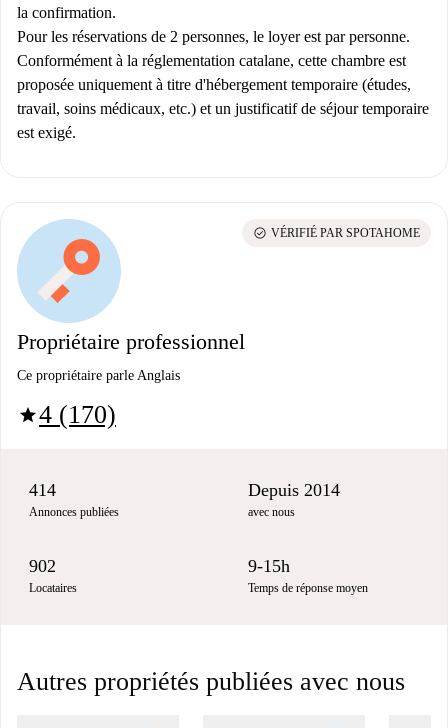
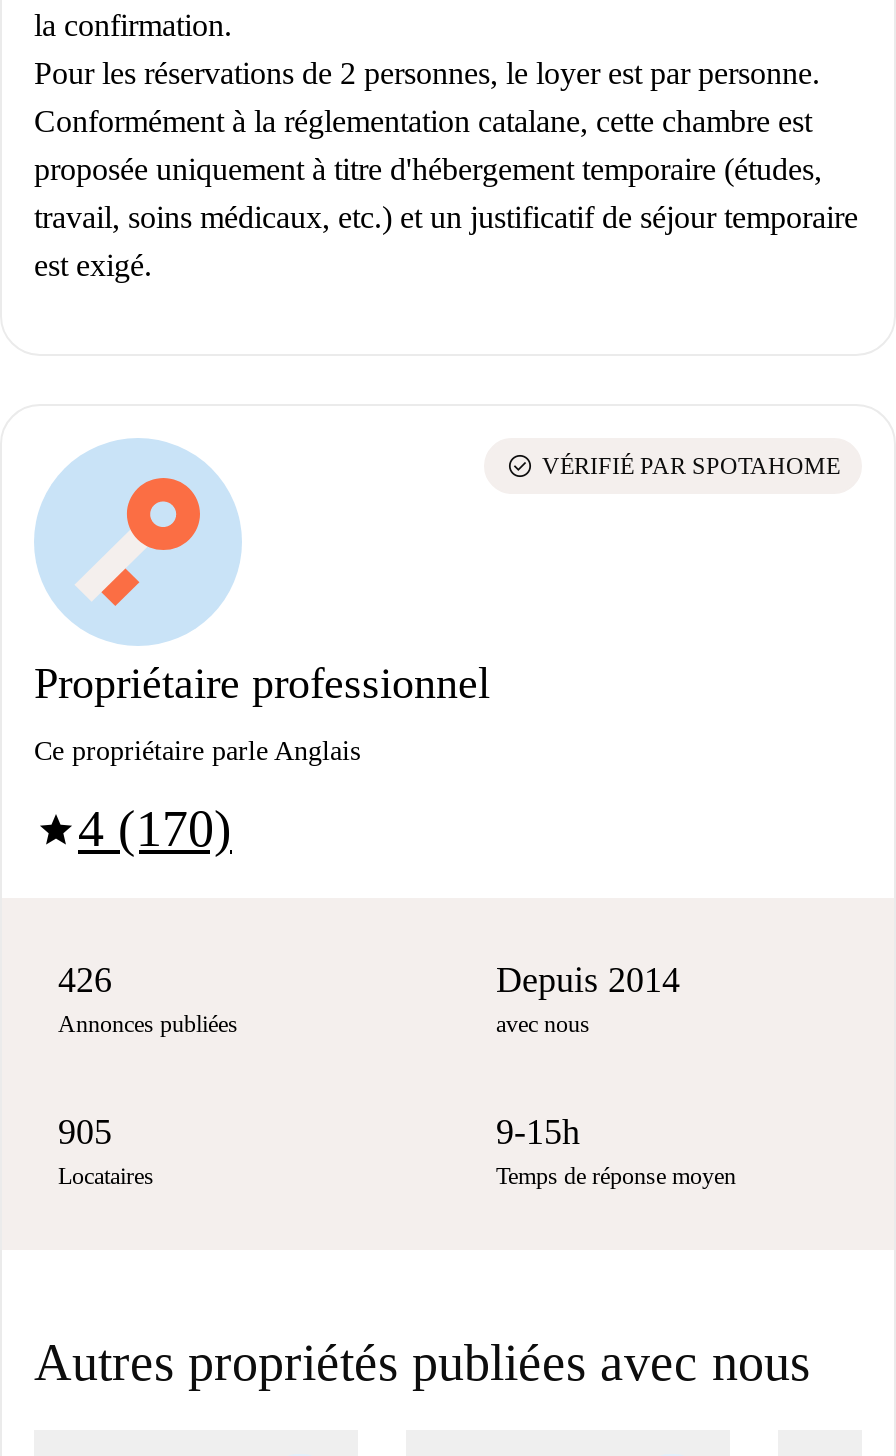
- 414
+ 426

- 902
+ 905
